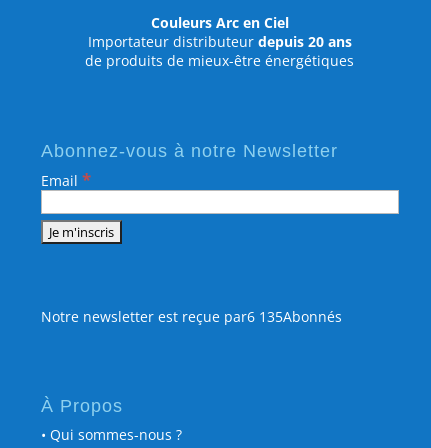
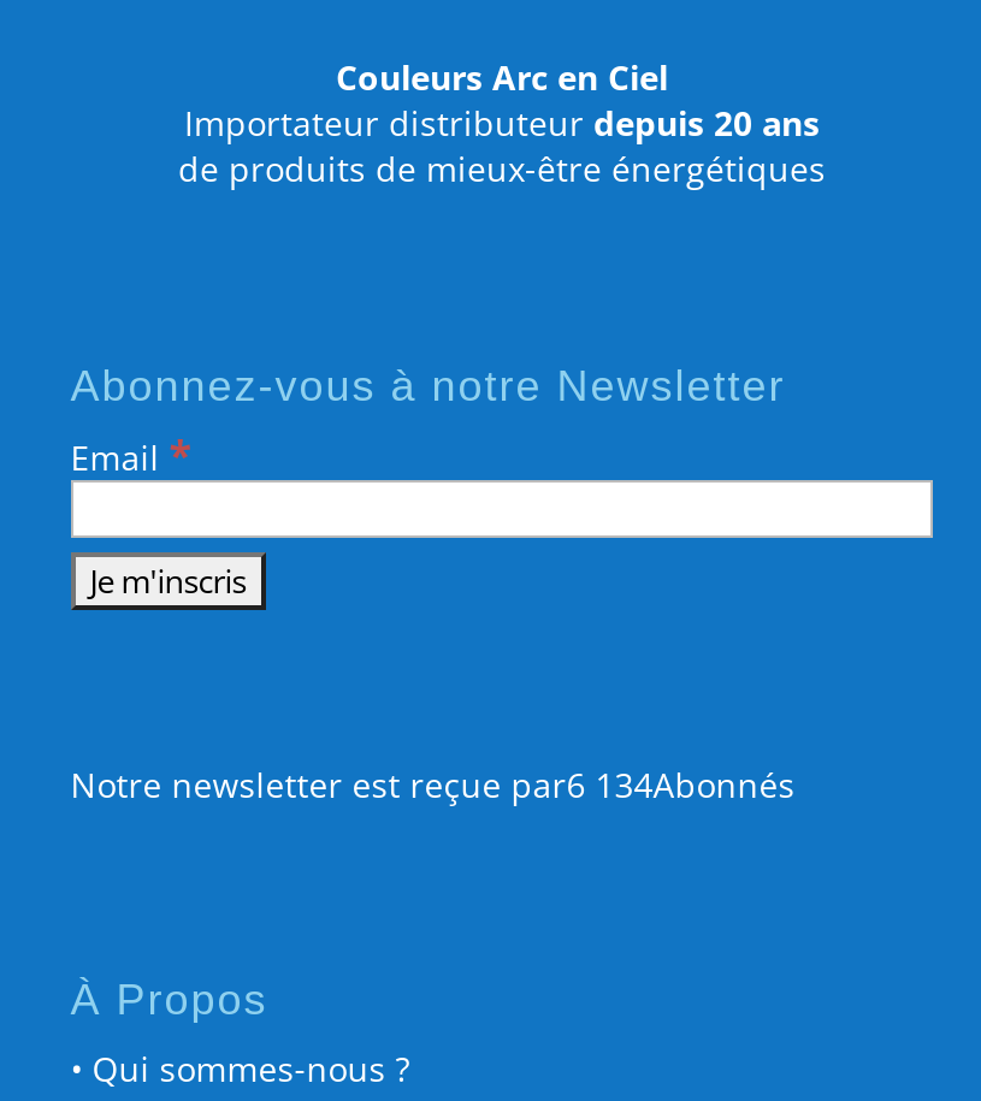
- Notre newsletter est reçue par6 135Abonnés
+ Notre newsletter est reçue par6 134Abonnés
